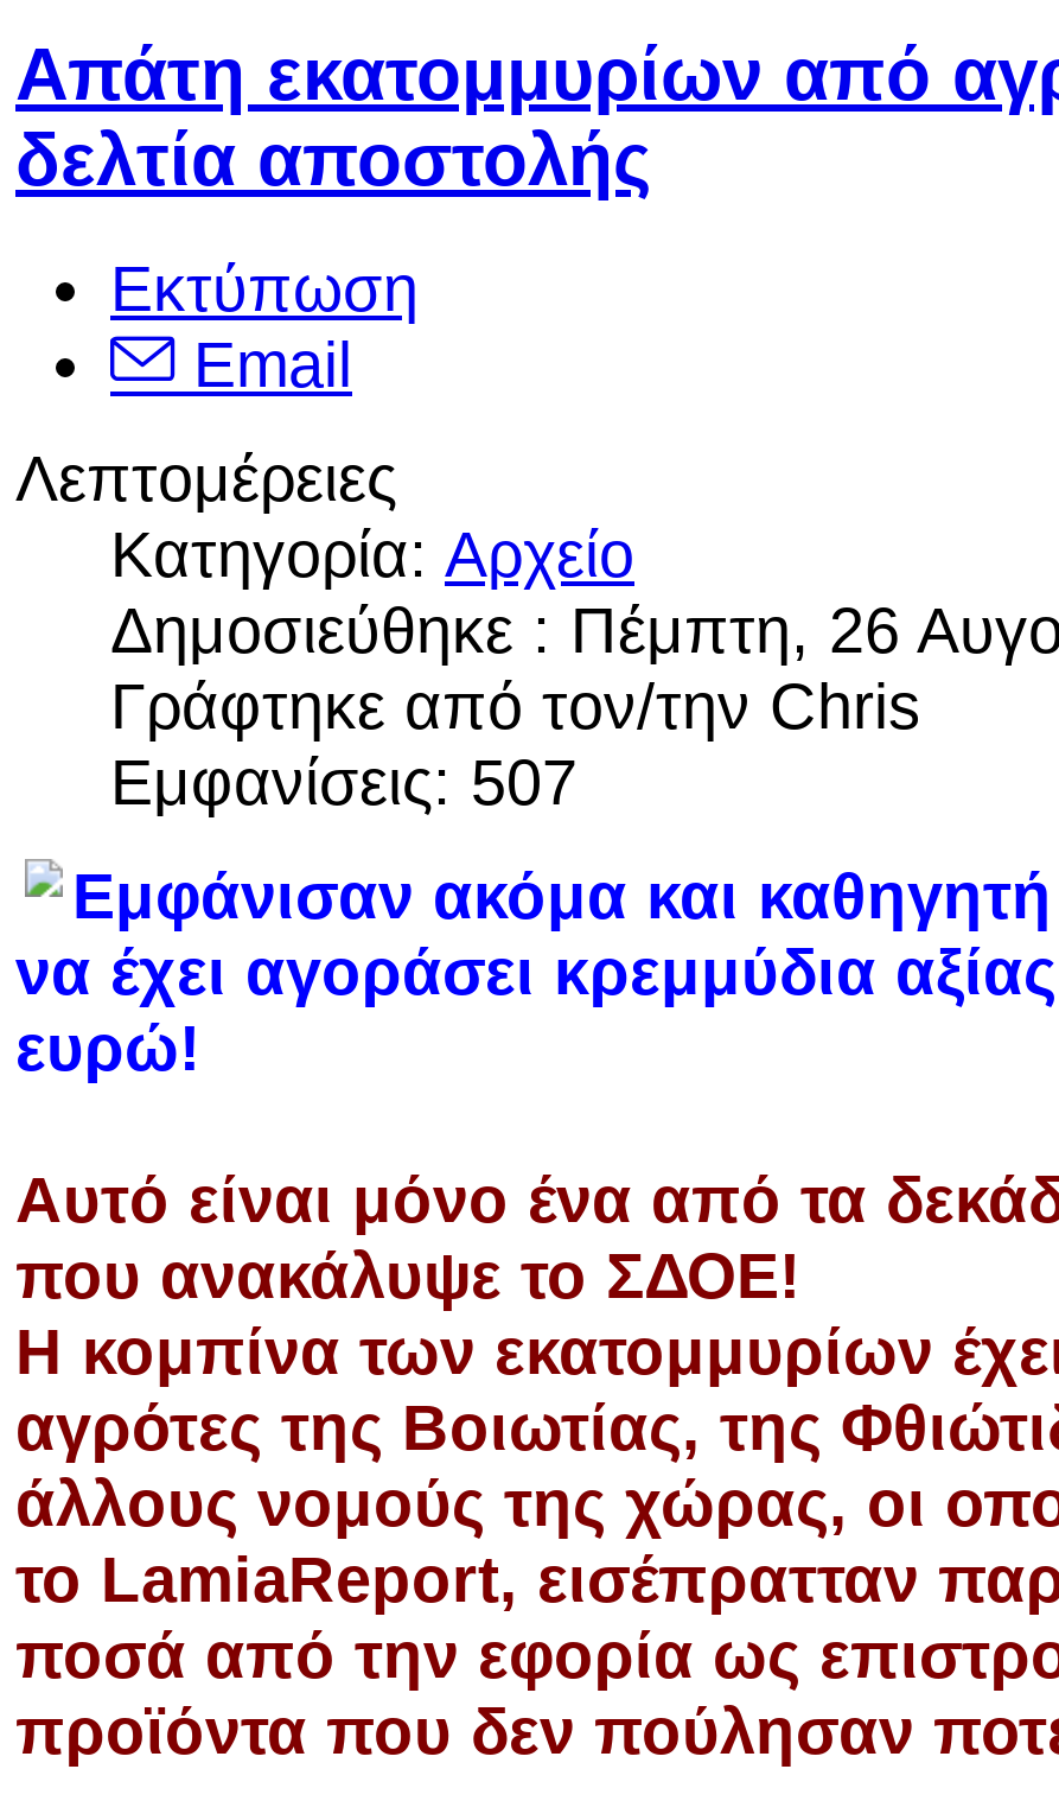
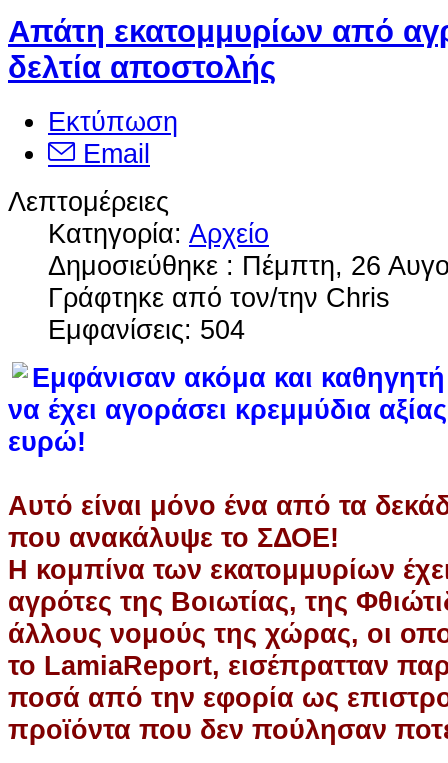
- Εμφανίσεις: 507
+ Εμφανίσεις: 504
